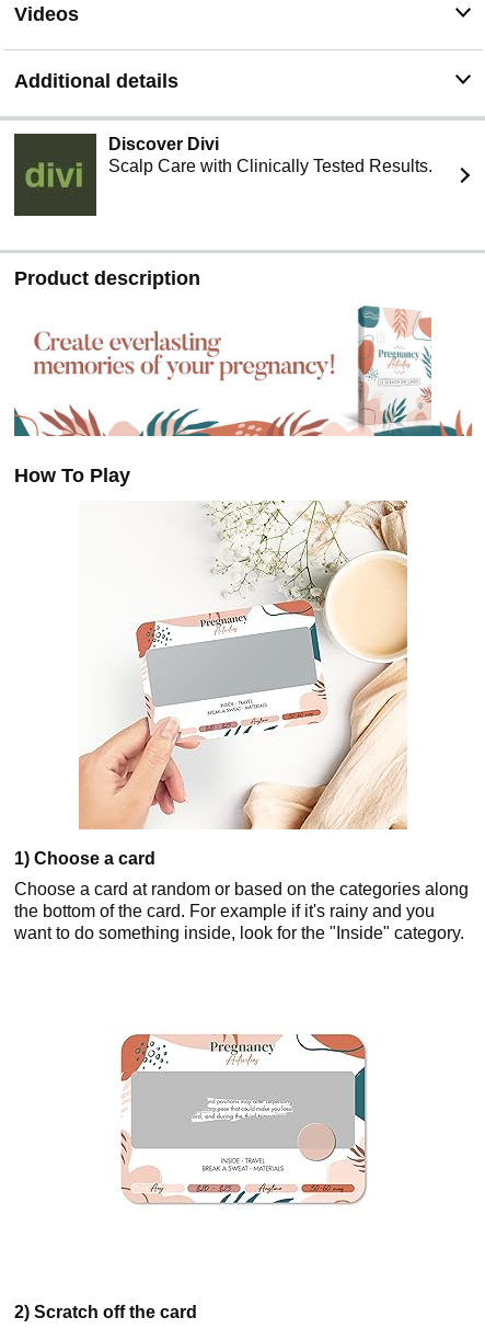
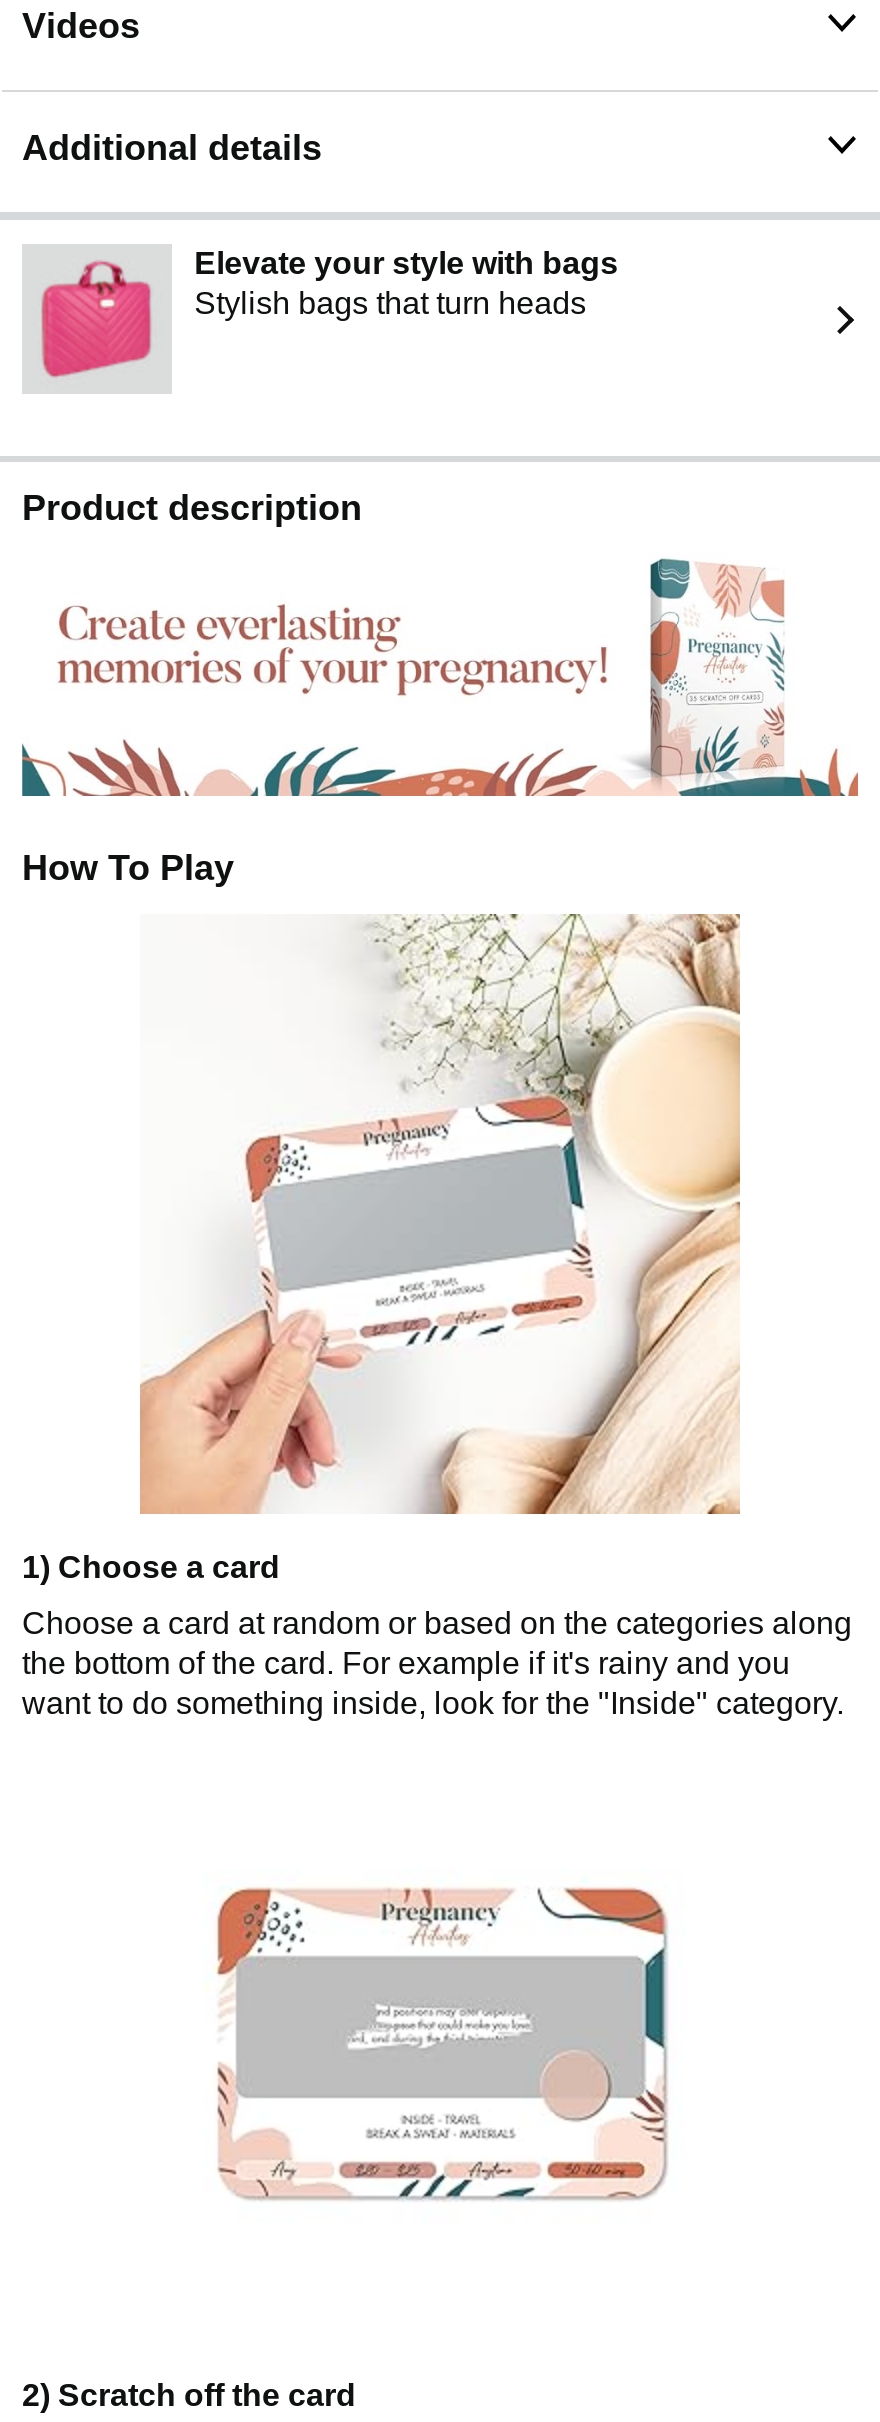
- [image]
- Discover Divi
- Scalp Care with Clinically Tested Results.
+ [image]
+ Elevate your style with bags
+ Stylish bags that turn heads
